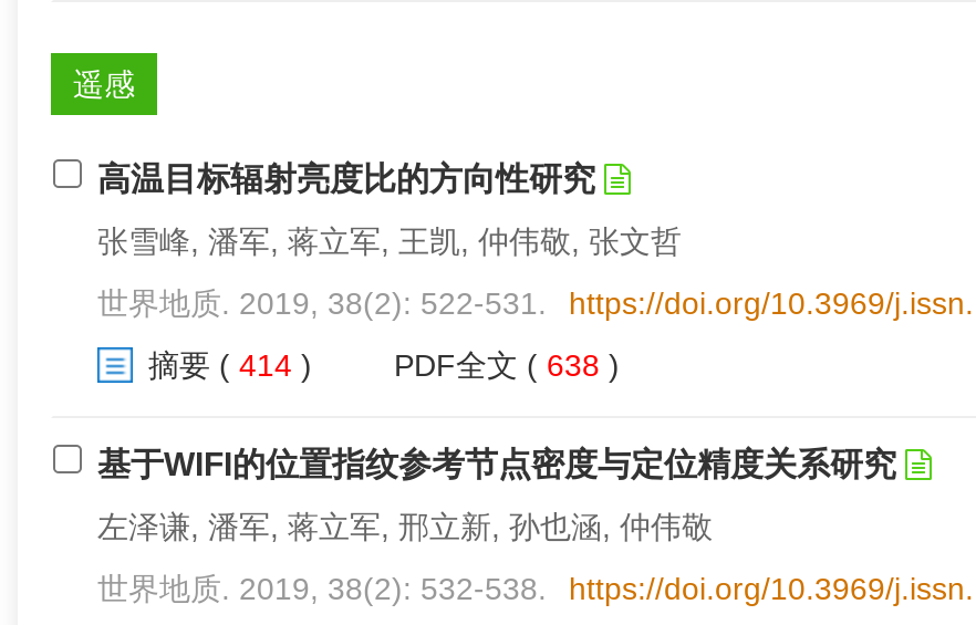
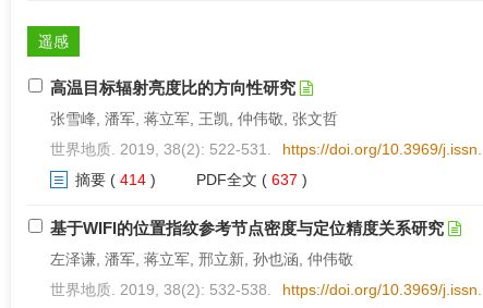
- PDF全文( 638)
+ PDF全文( 637)
